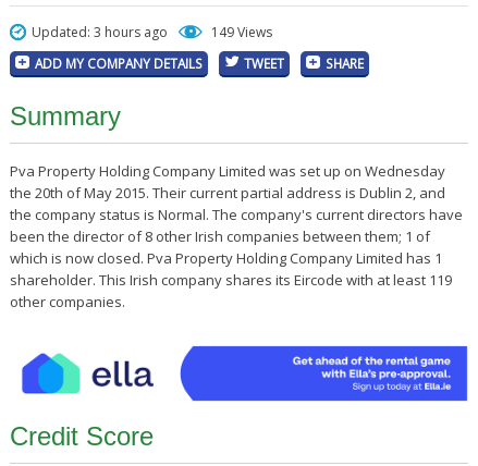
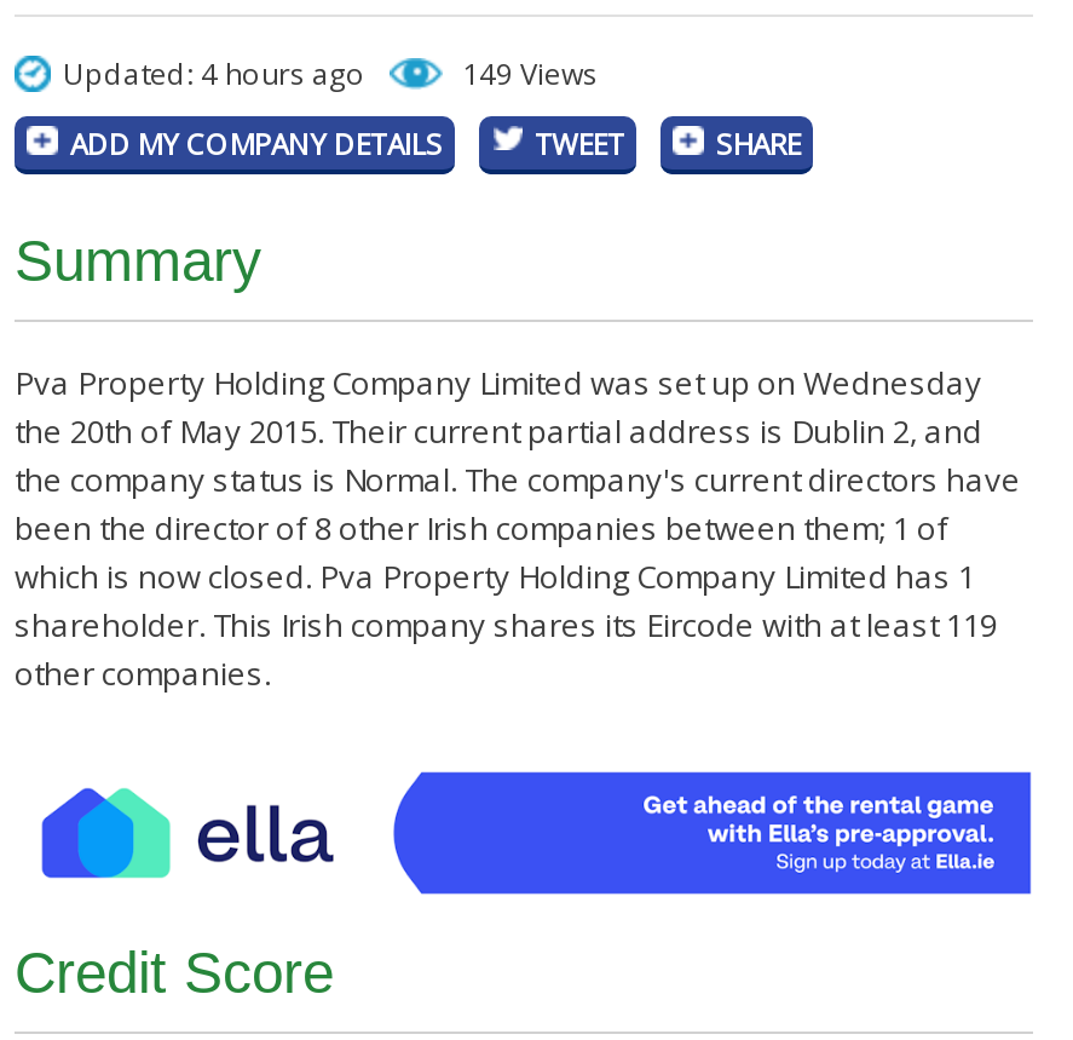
- Updated: 3 hours ago
+ Updated: 4 hours ago
